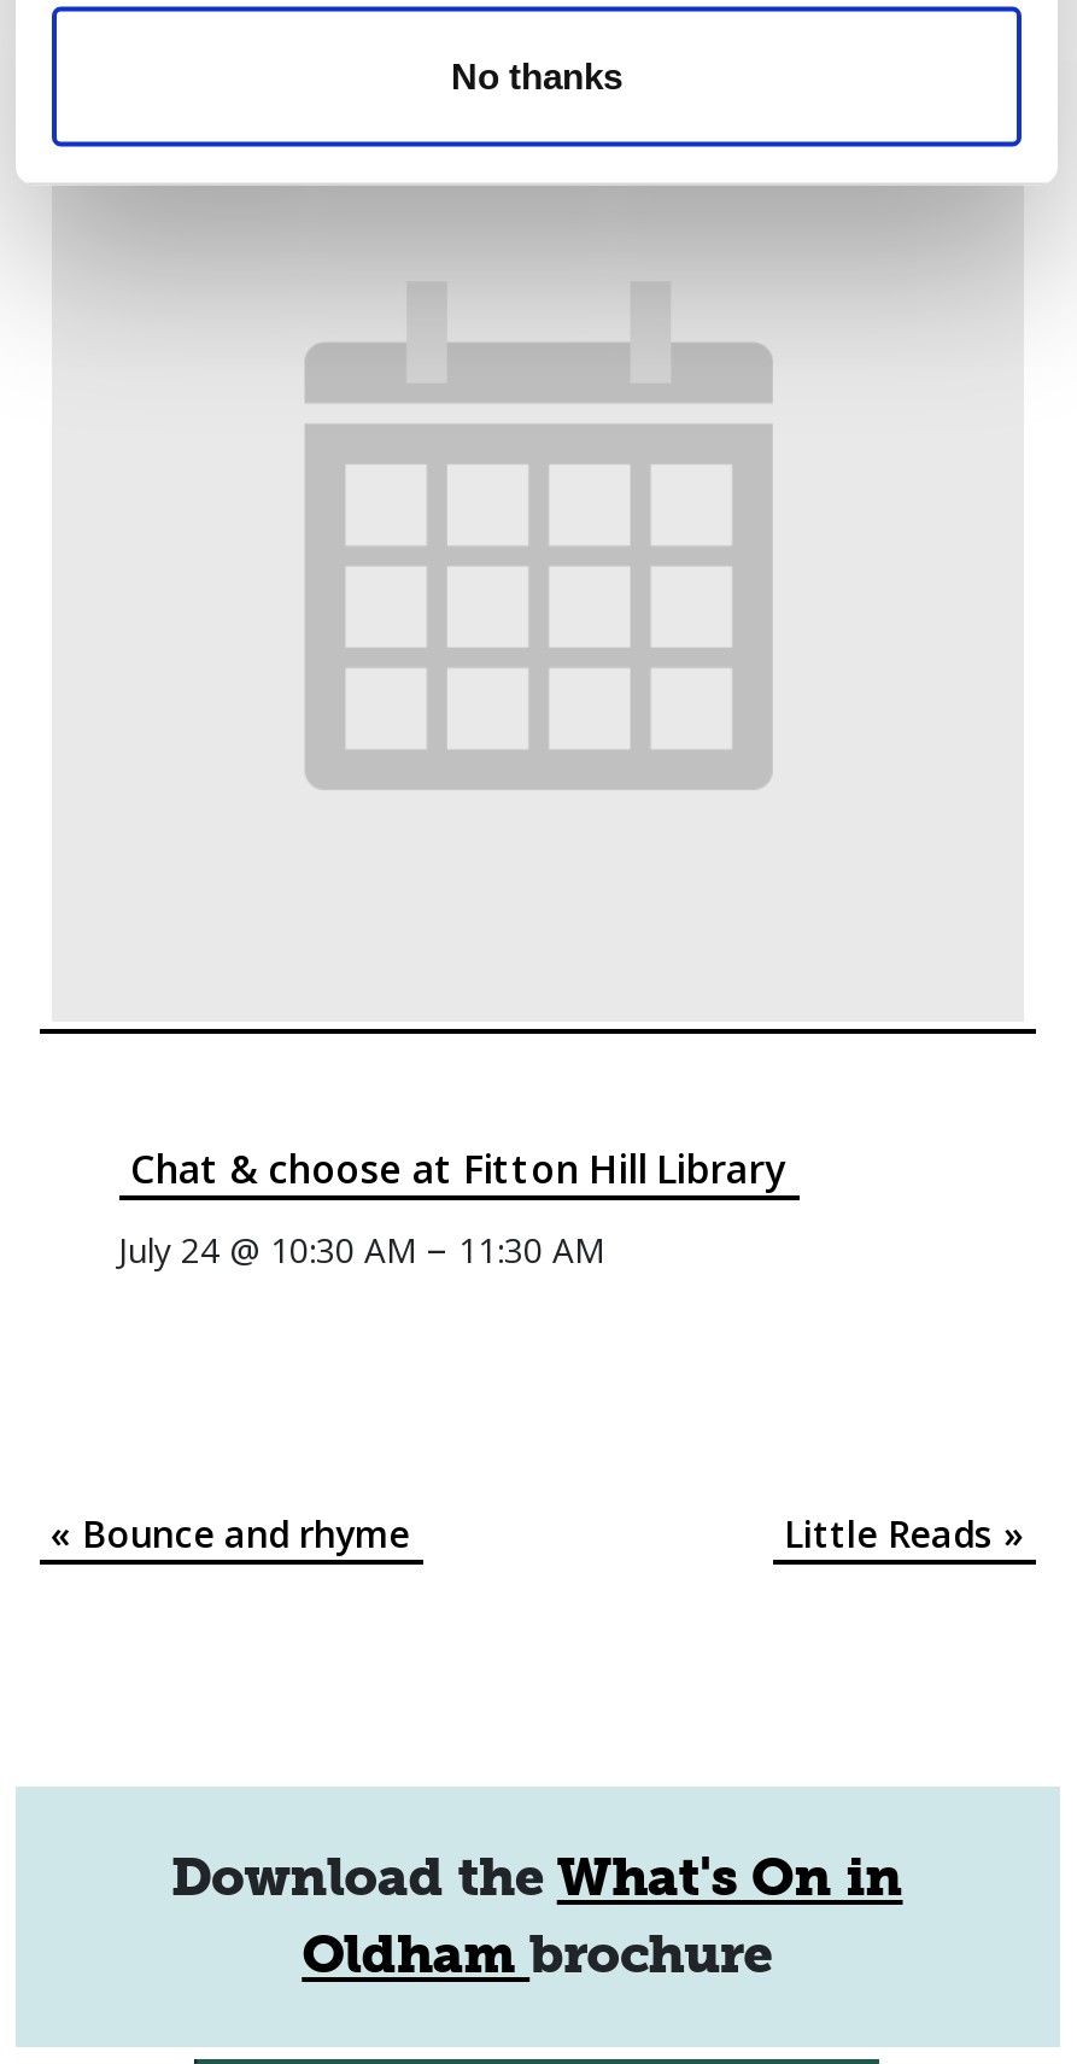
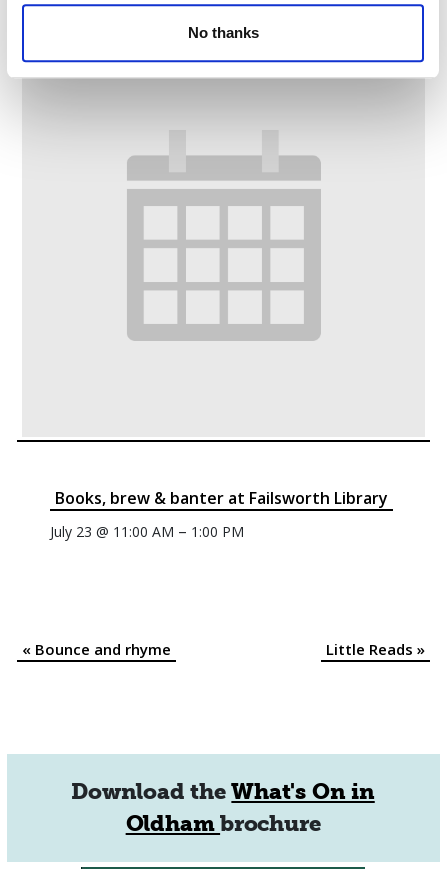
- Chat & choose at Fitton Hill Library
+ Books, brew & banter at Failsworth Library

- July 24 @ 10:30 AM – 11:30 AM
+ July 23 @ 11:00 AM – 1:00 PM
